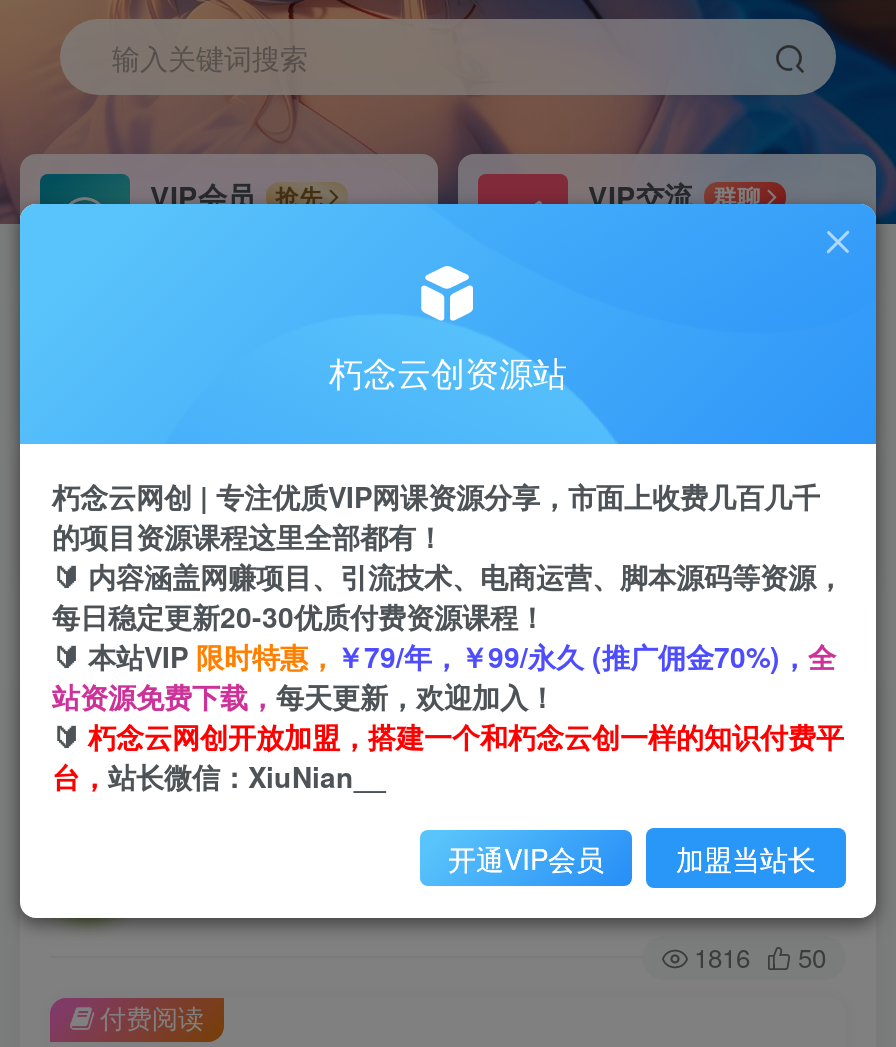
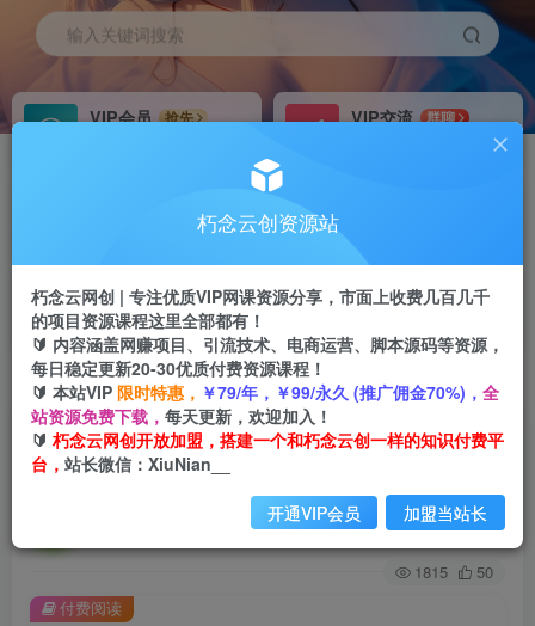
- 1816 50
+ 1815 50
